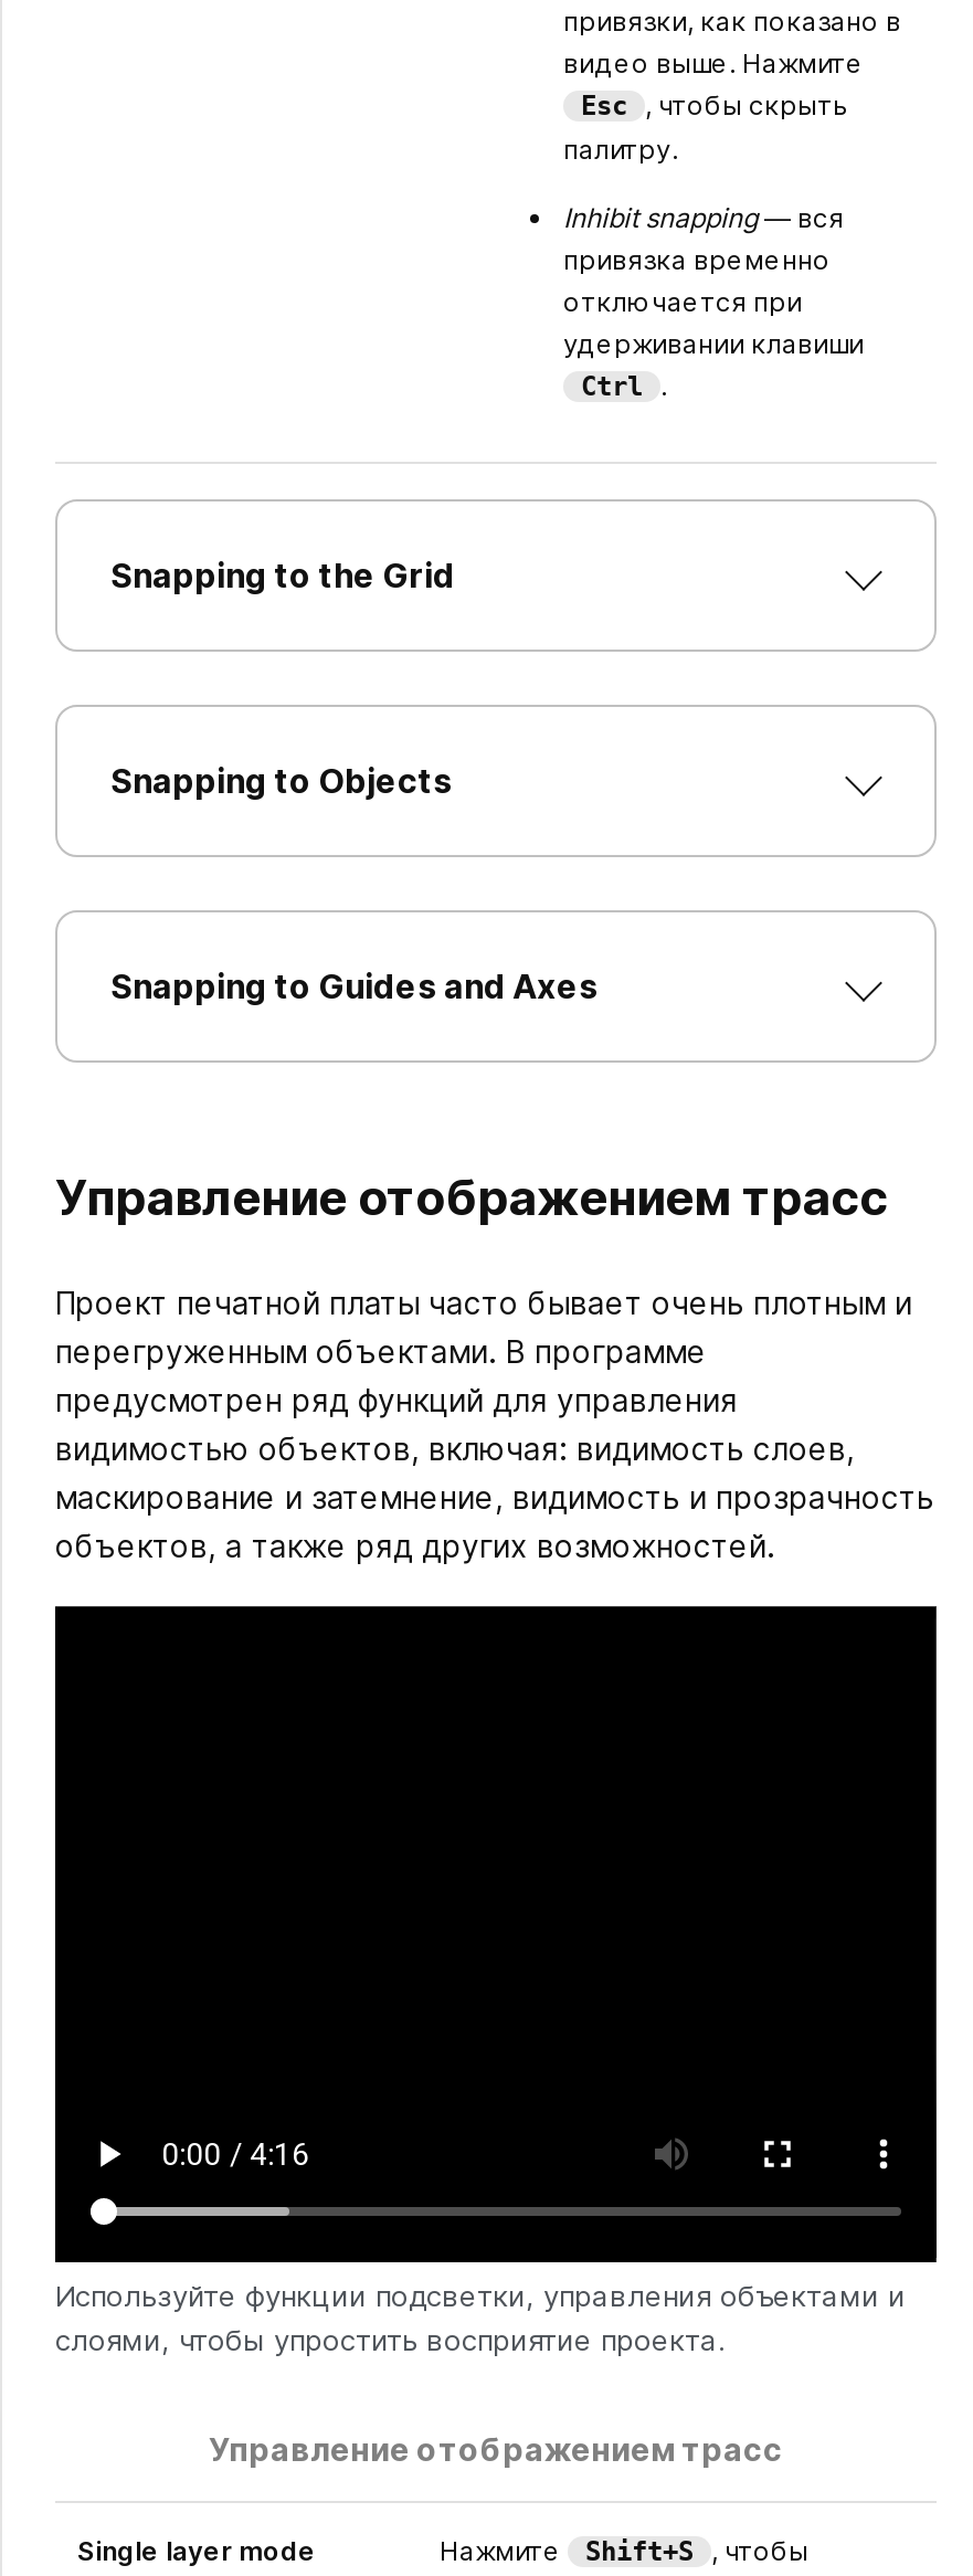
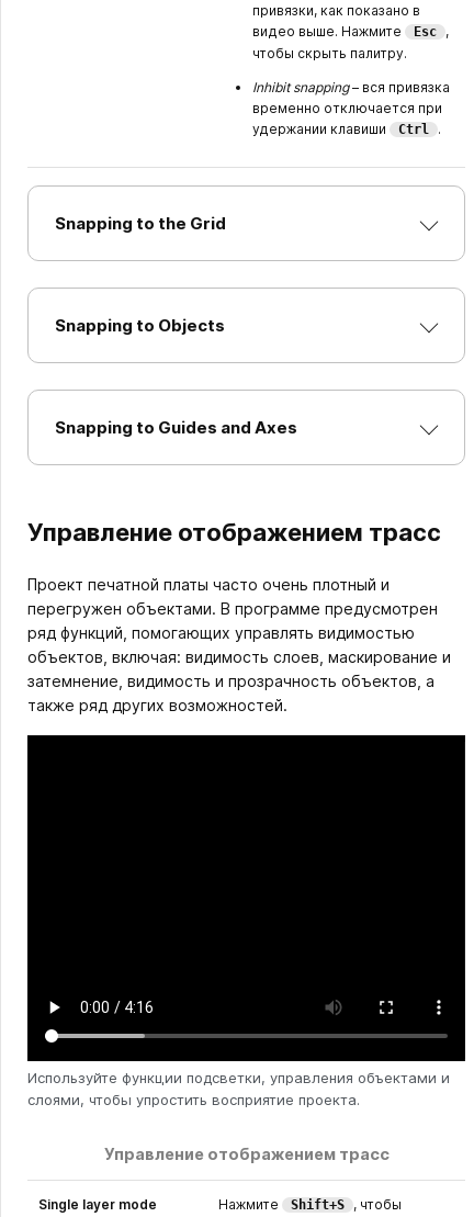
- Inhibit snapping— вся
- привязка временно
- отключается при
- удерживании клавиши
- Ctrl .
+ Inhibit snapping– вся привязка
+ временно отключается при
+ удержании клавиши Ctrl .

- Проект печатной платы часто бывает очень плотным и
- перегруженным объектами. В программе
- предусмотрен ряд функций для управления
- видимостью объектов, включая: видимость слоев,
- маскирование и затемнение, видимость и прозрачность
- объектов, а также ряд других возможностей.
+ Проект печатной платы часто очень плотный и
+ перегружен объектами. В программе предусмотрен
+ ряд функций, помогающих управлять видимостью
+ объектов, включая: видимость слоев, маскирование и
+ затемнение, видимость и прозрачность объектов, а
+ также ряд других возможностей.
